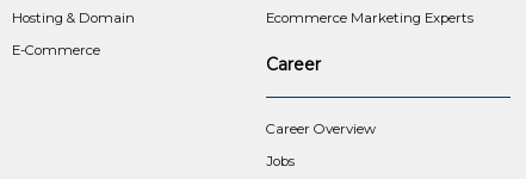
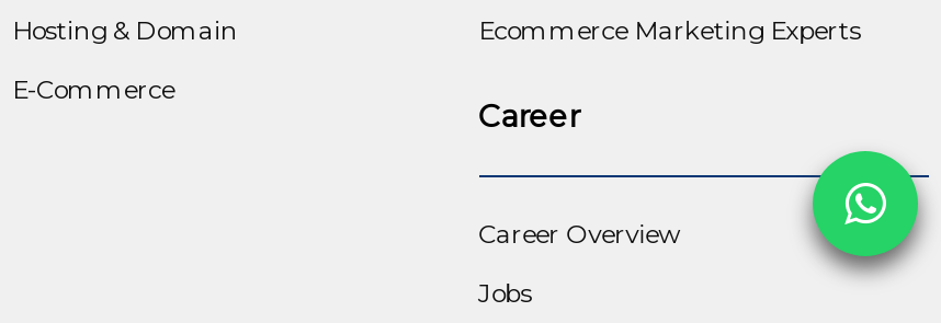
+ [image]
